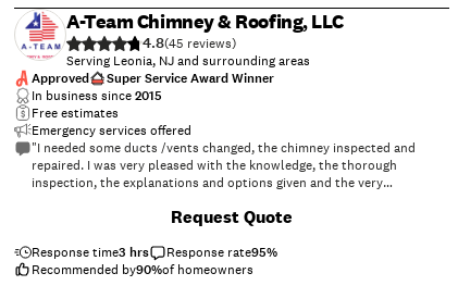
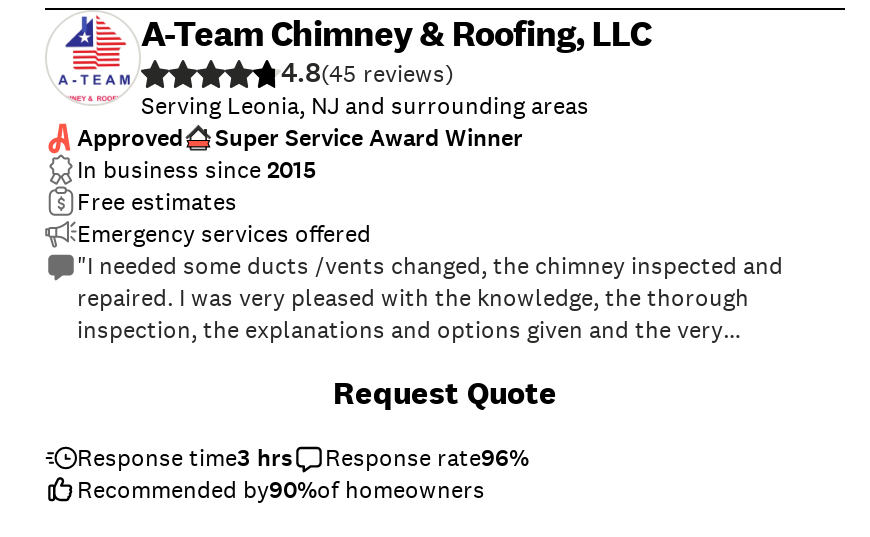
- Response rate95%
+ Response rate96%
